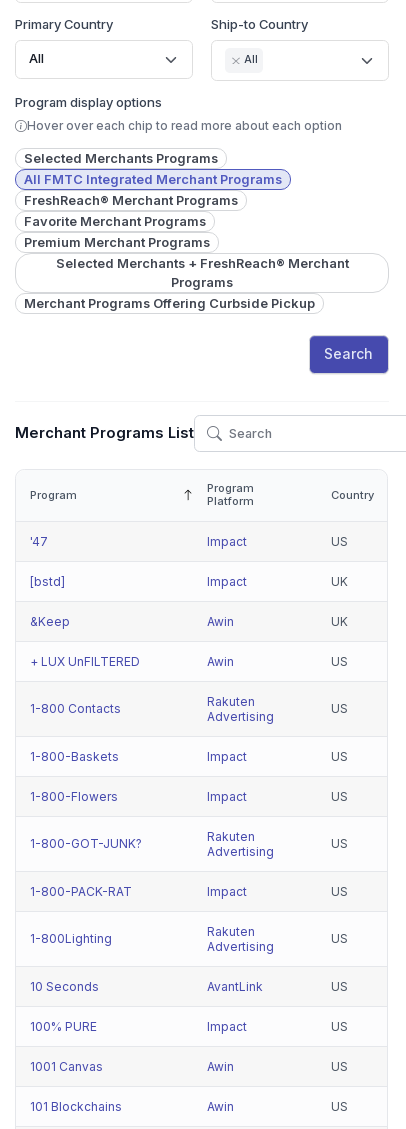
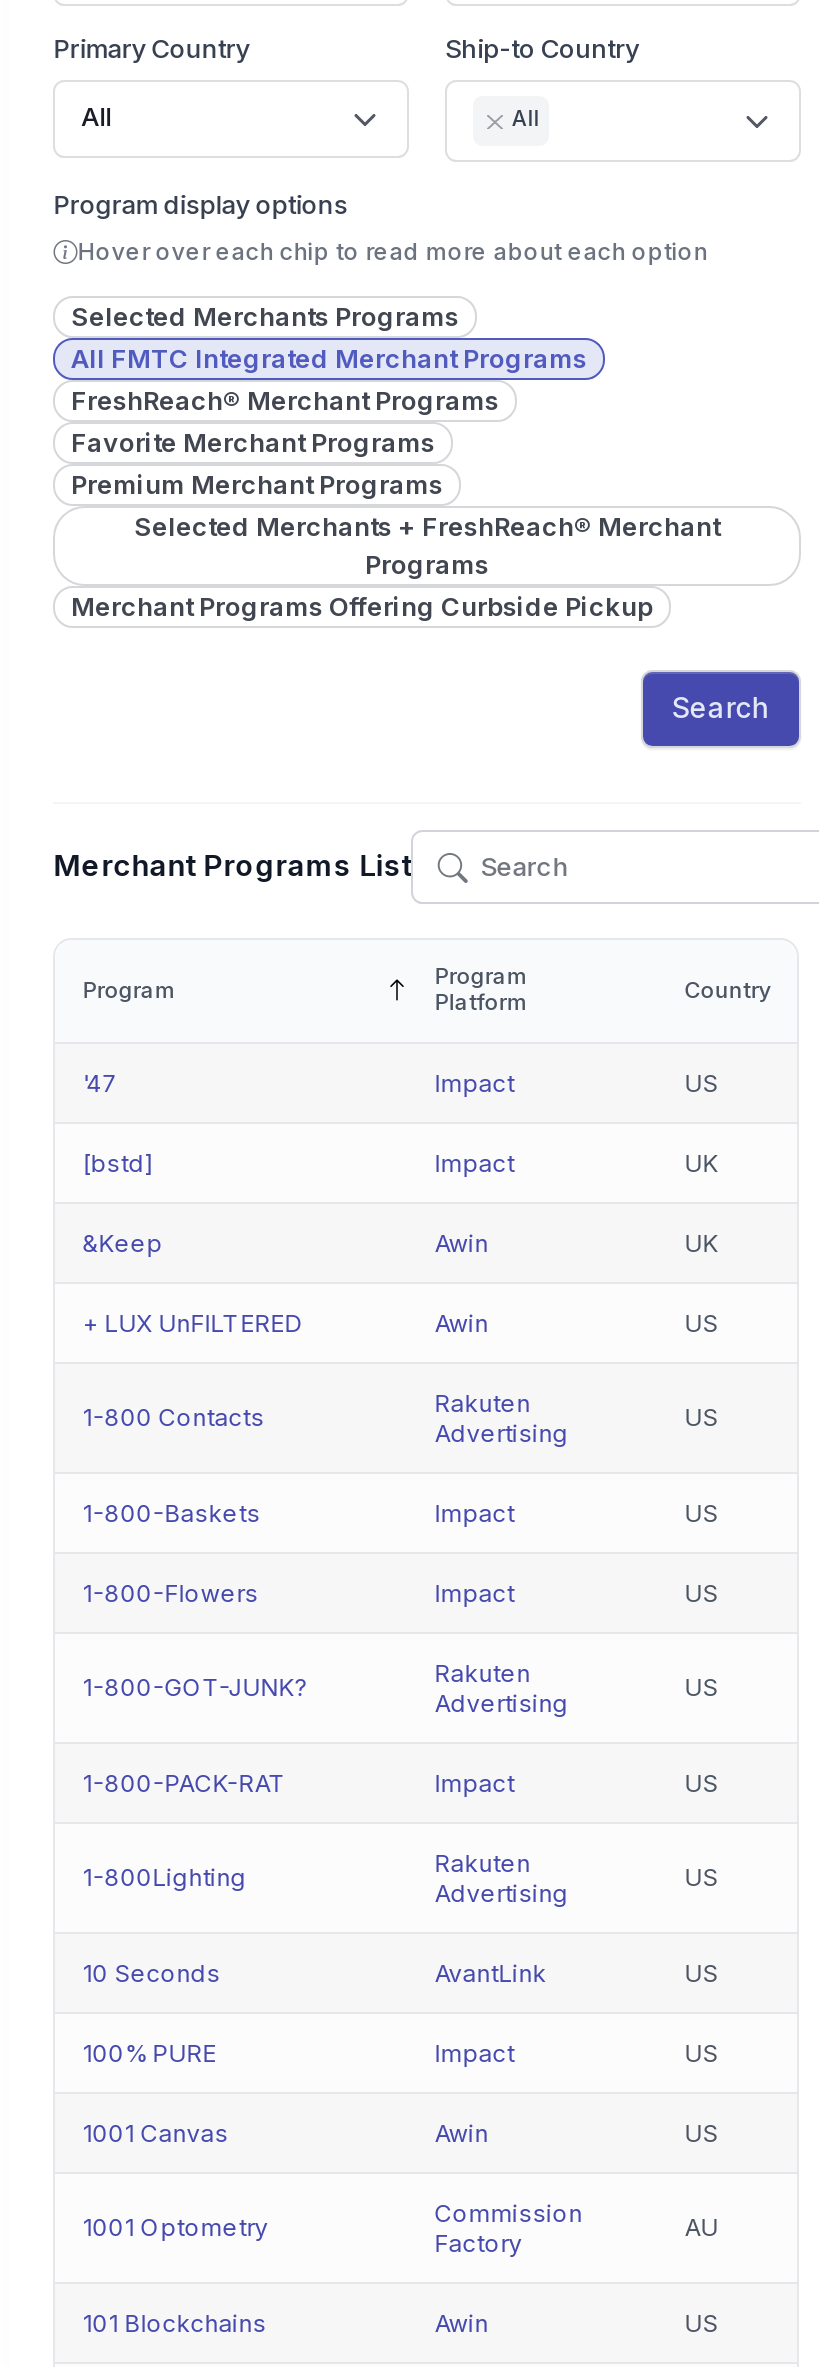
+ 1001 Optometry
+ Commission
+ Factory

+ AU
